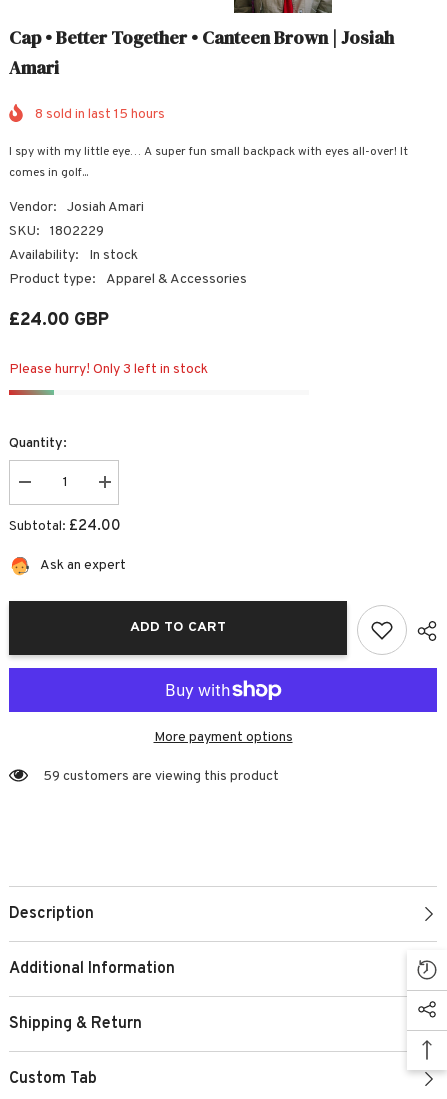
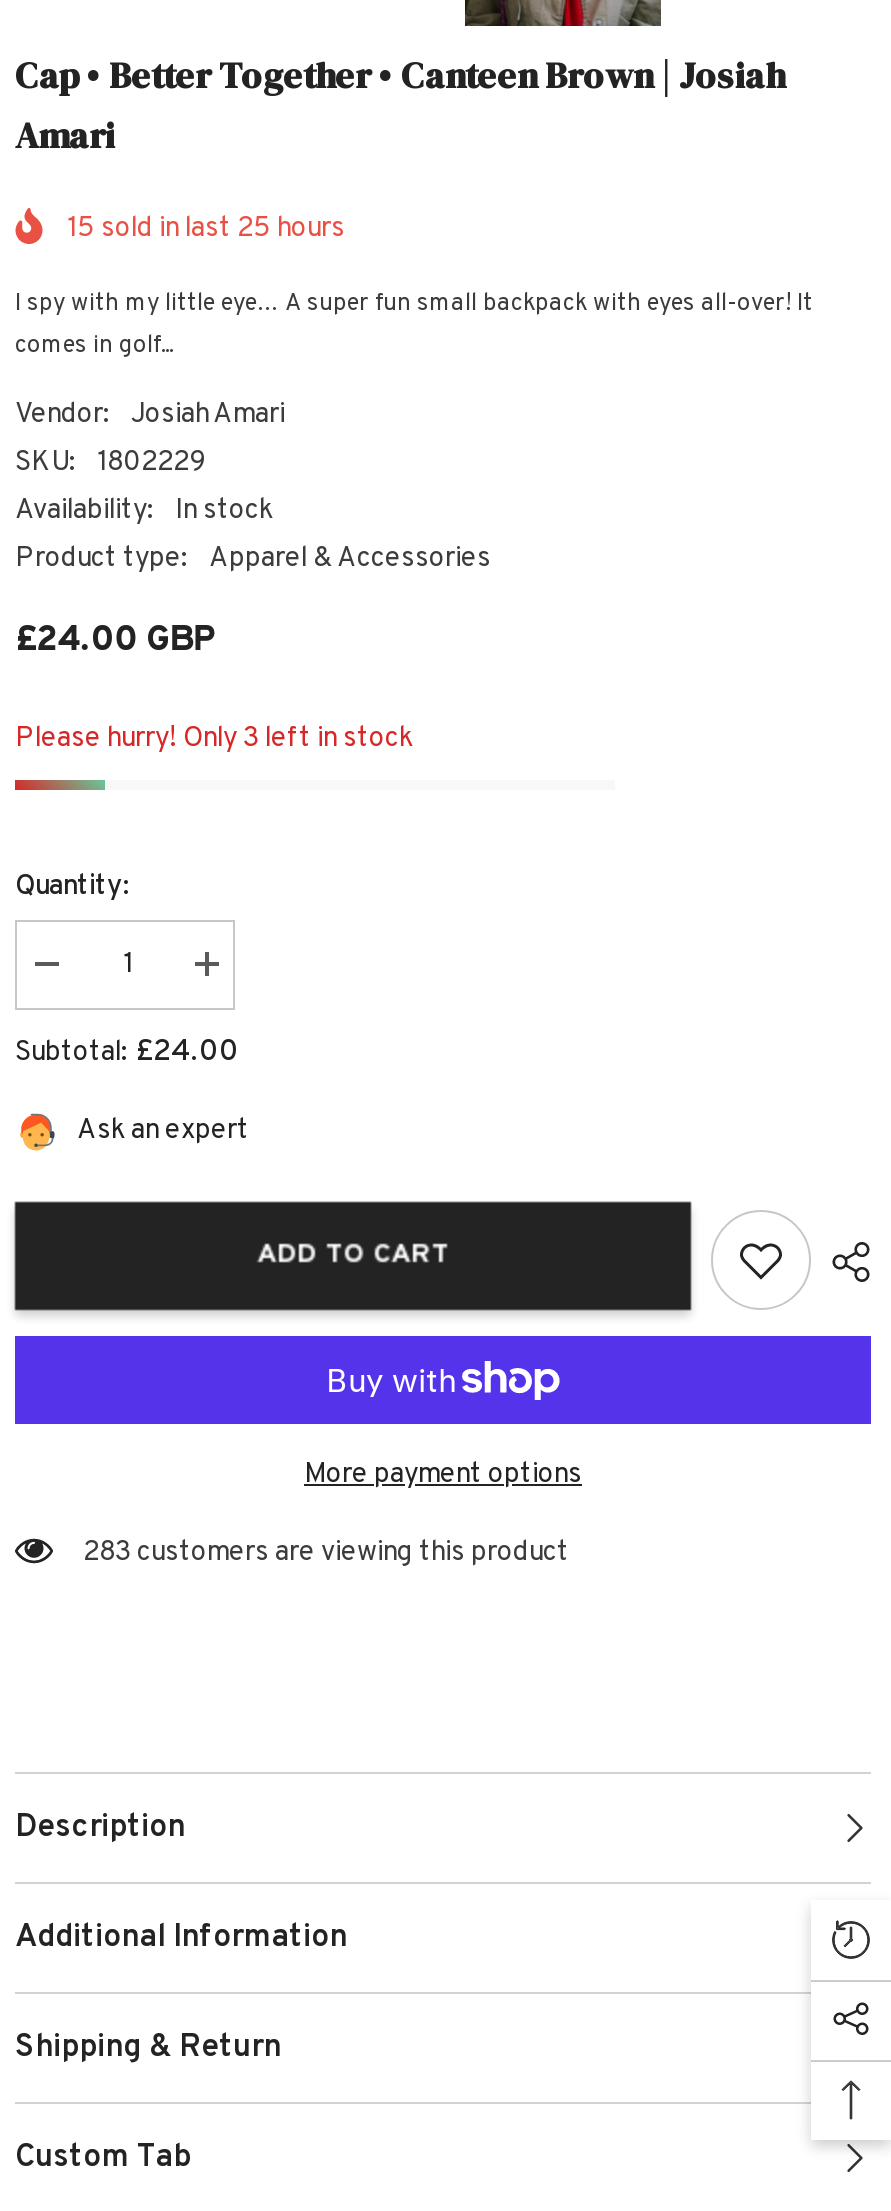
- 8 sold in last 15 hours
+ 15 sold in last 25 hours

- 59 customers are viewing this product
+ 283 customers are viewing this product
